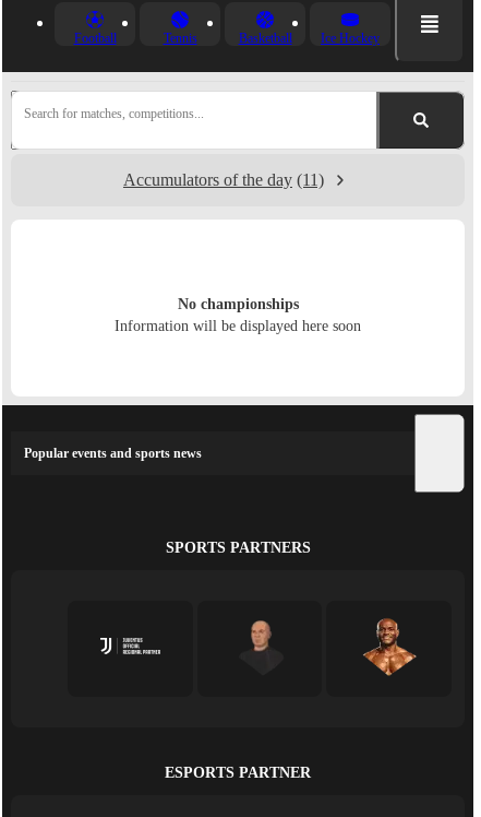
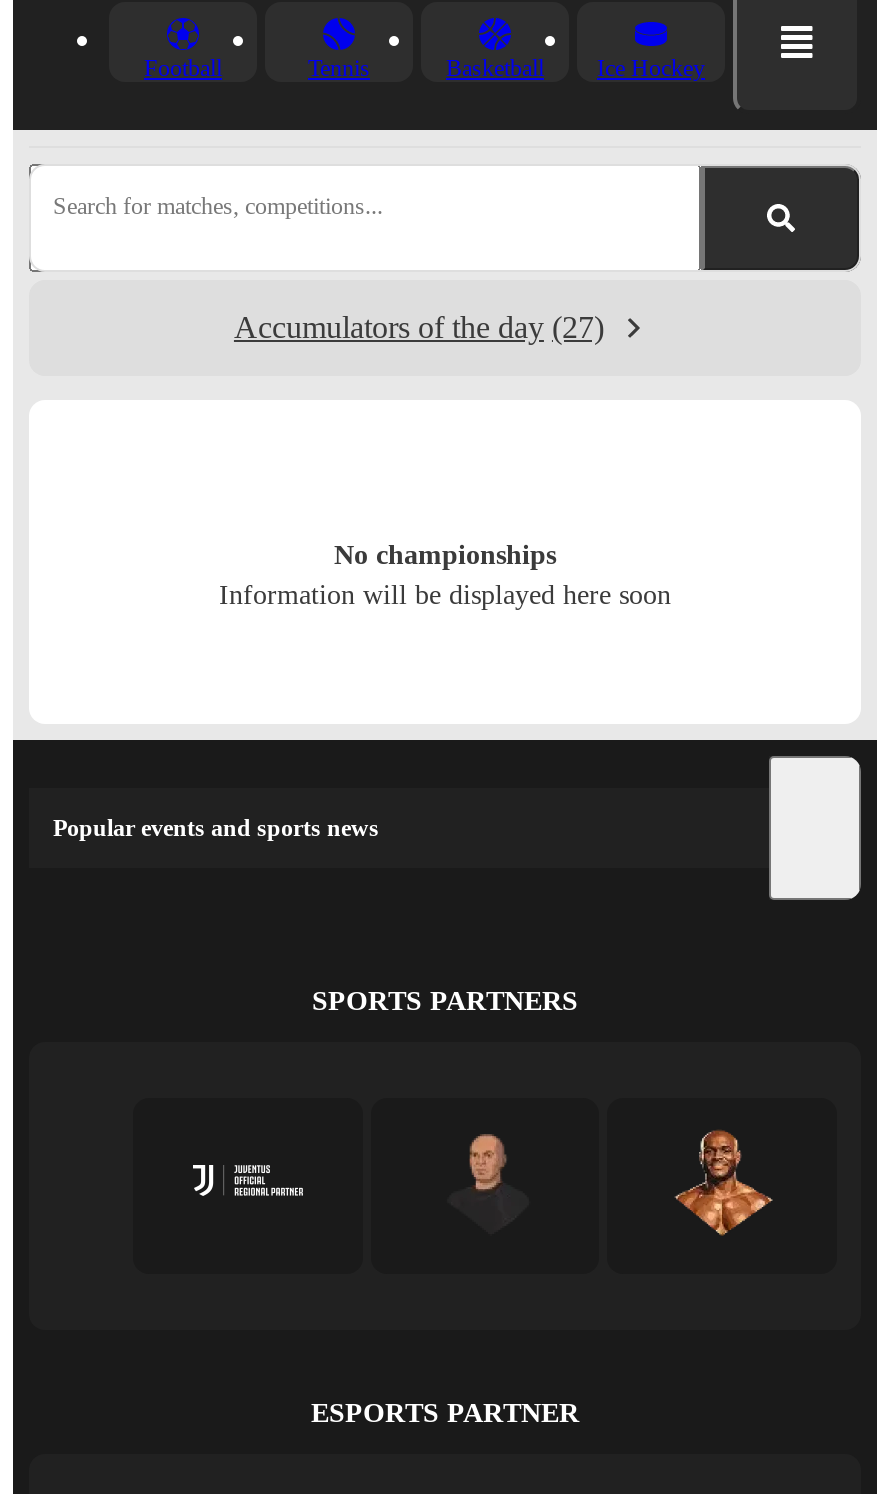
- Accumulators of the day (11)
+ Accumulators of the day (27)
